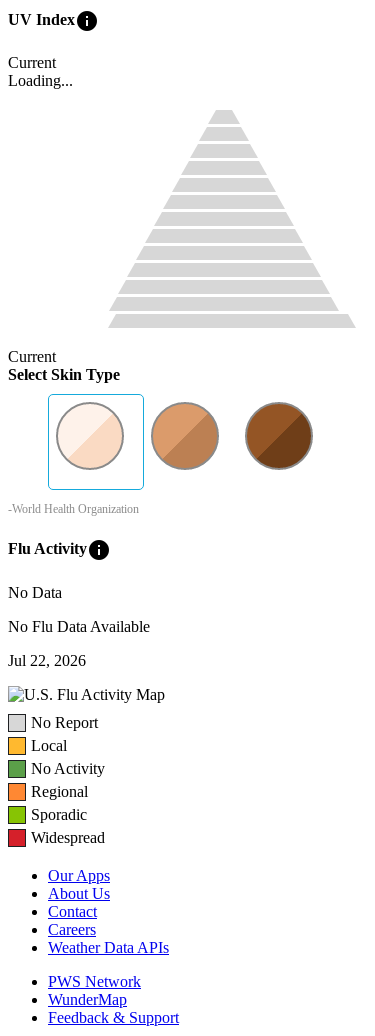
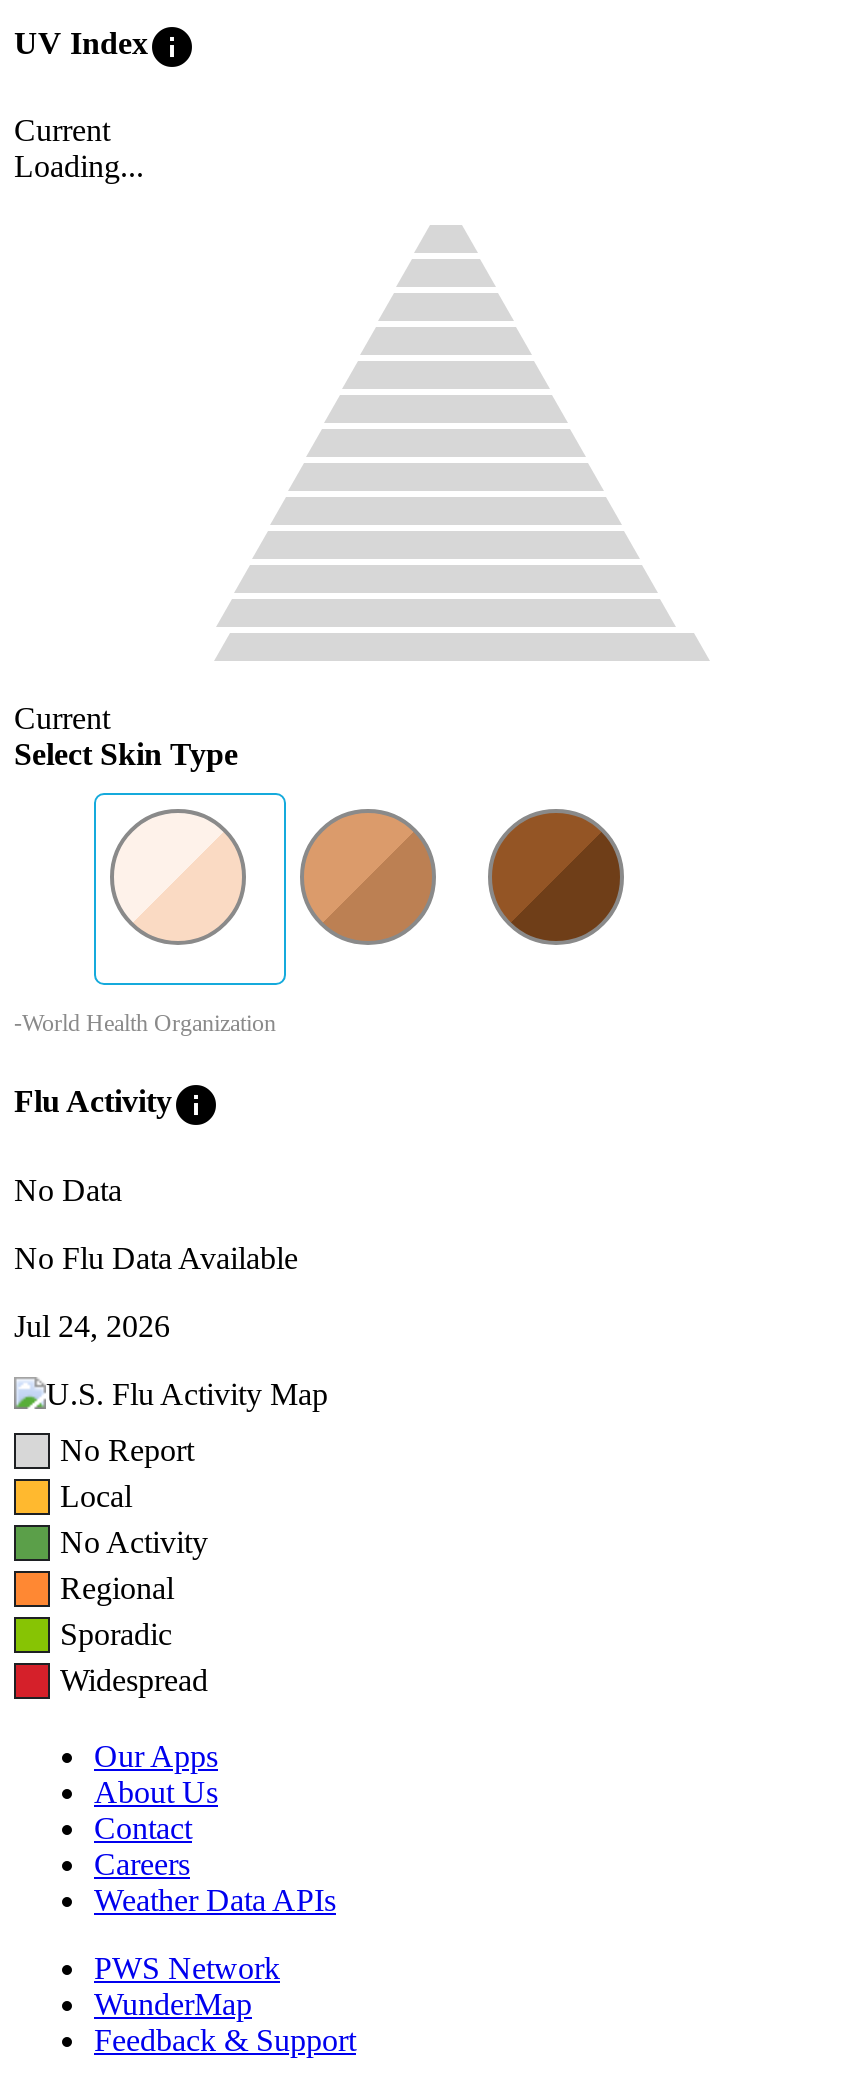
- Jul 22, 2026
+ Jul 24, 2026
